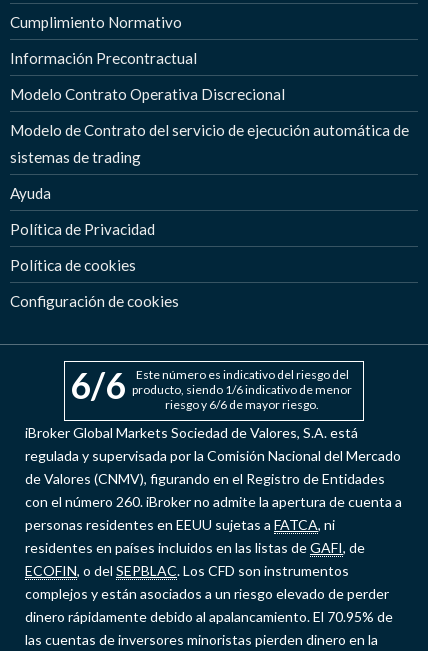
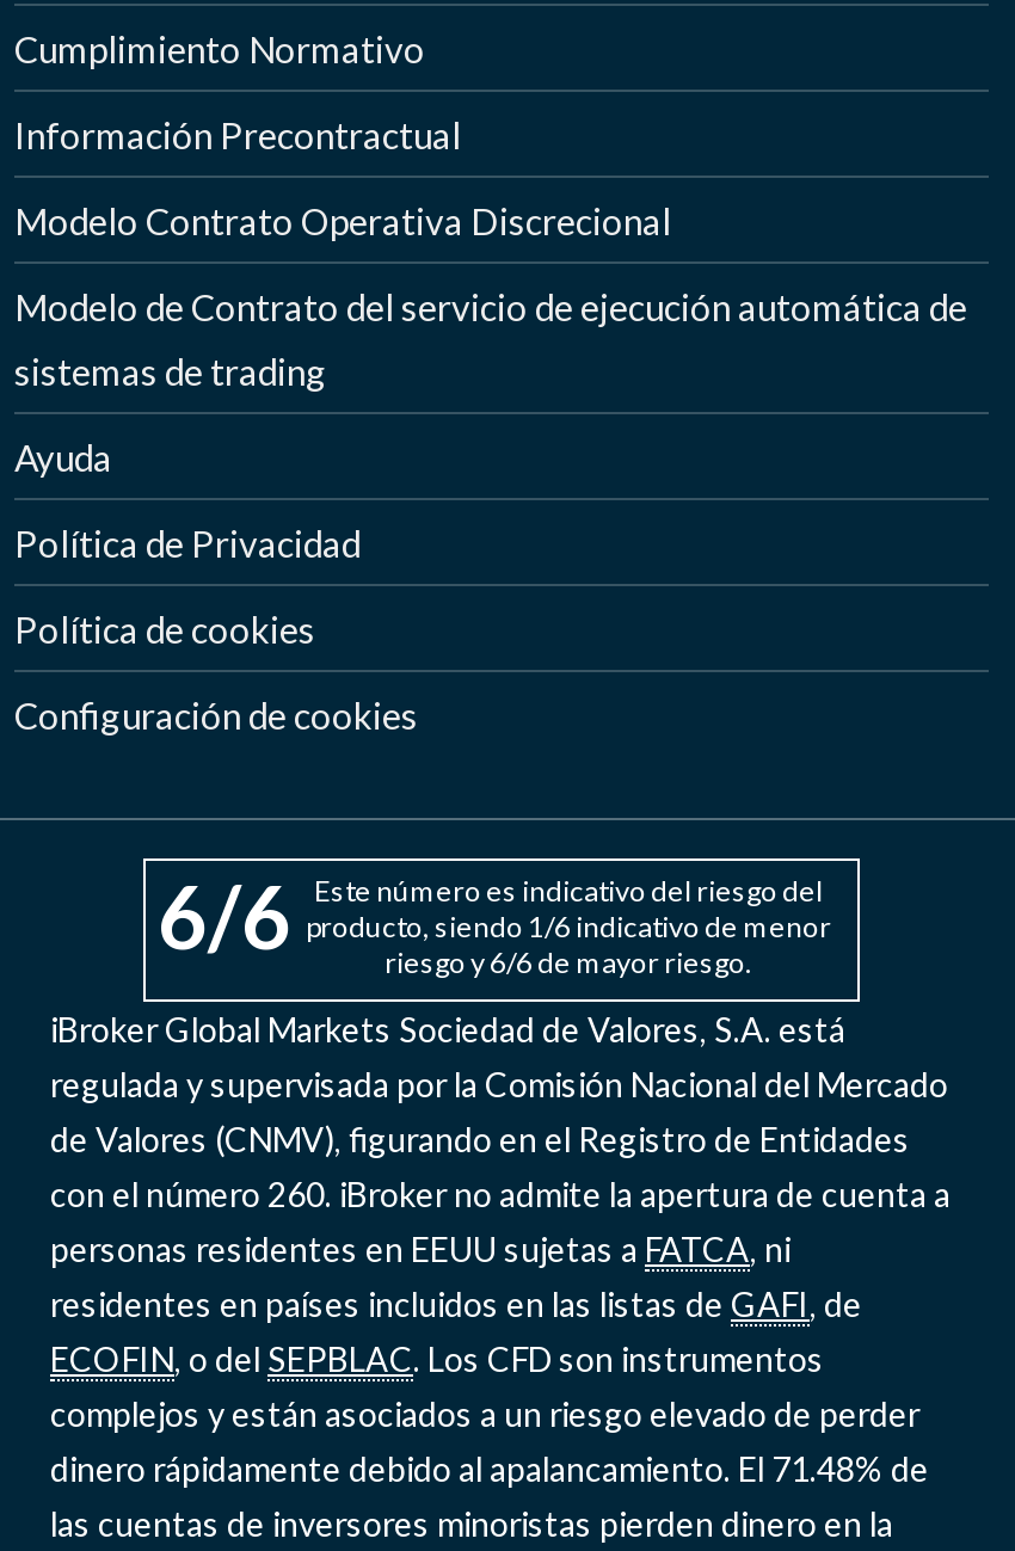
- dinero rápidamente debido al apalancamiento. El 70.95% de
+ dinero rápidamente debido al apalancamiento. El 71.48% de
